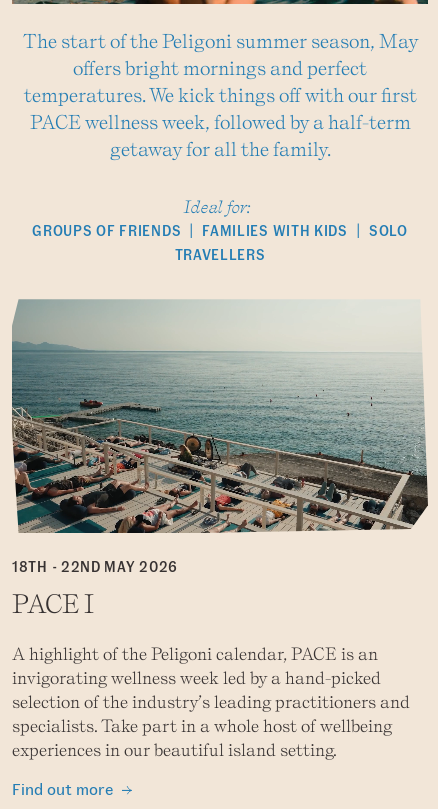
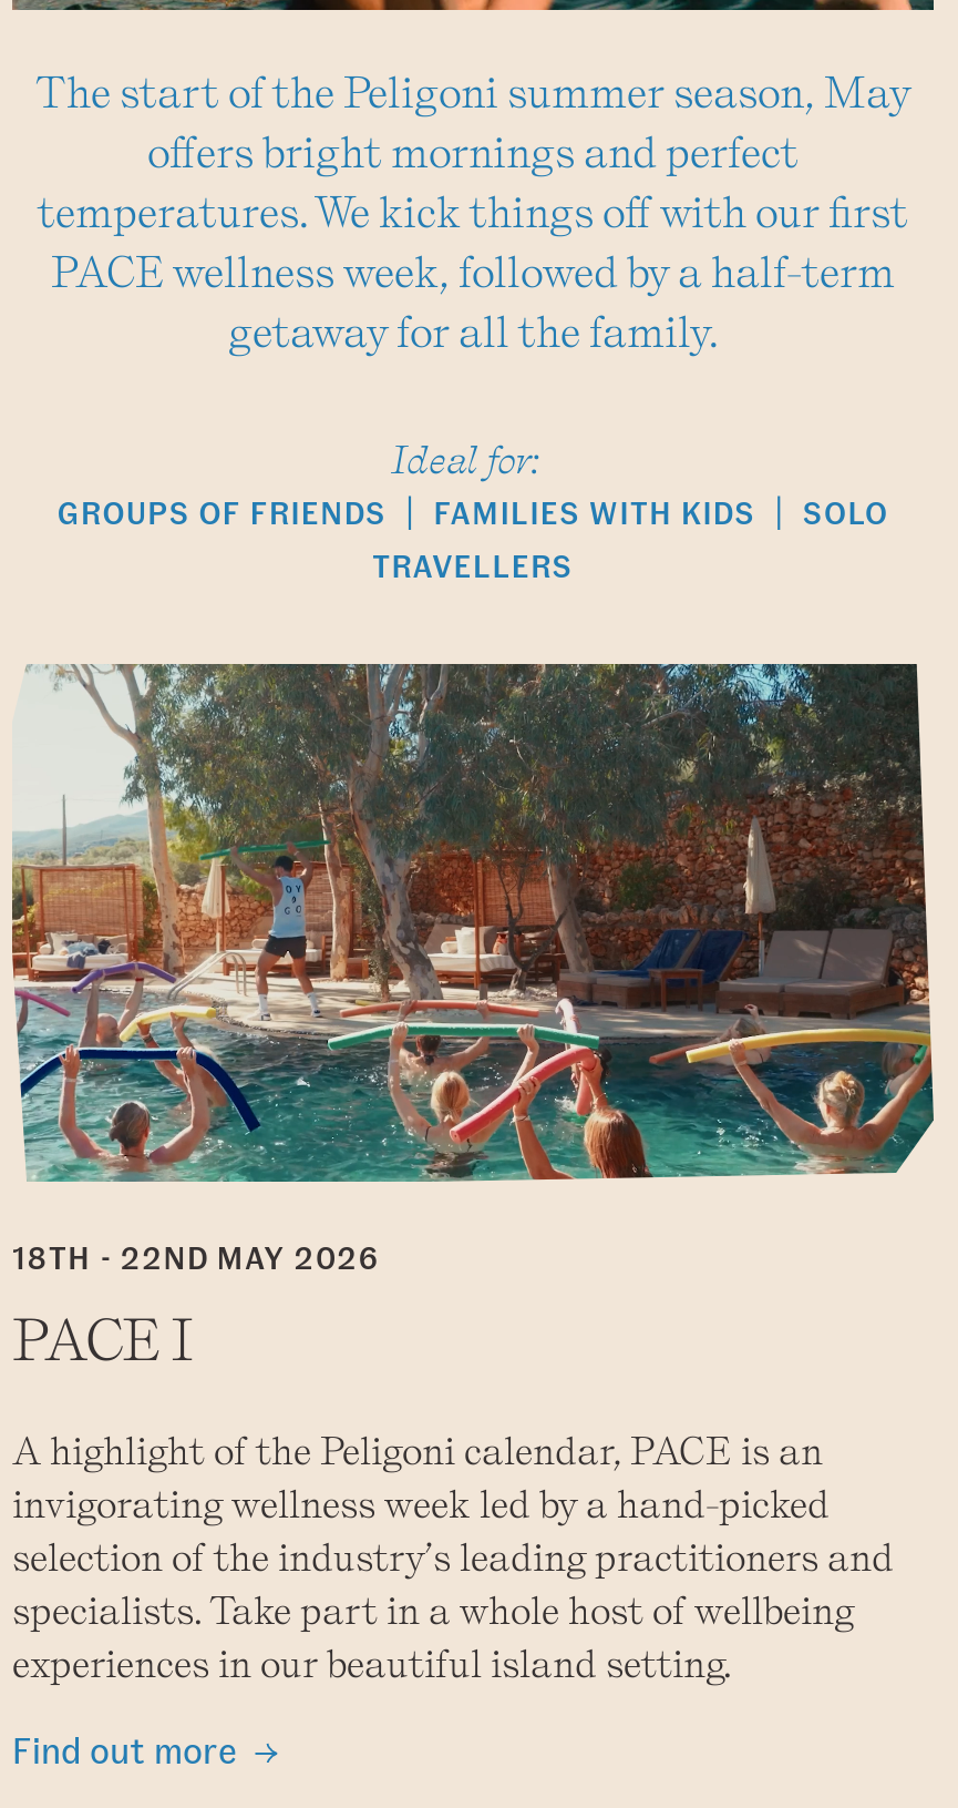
- [image]
+ [image]
